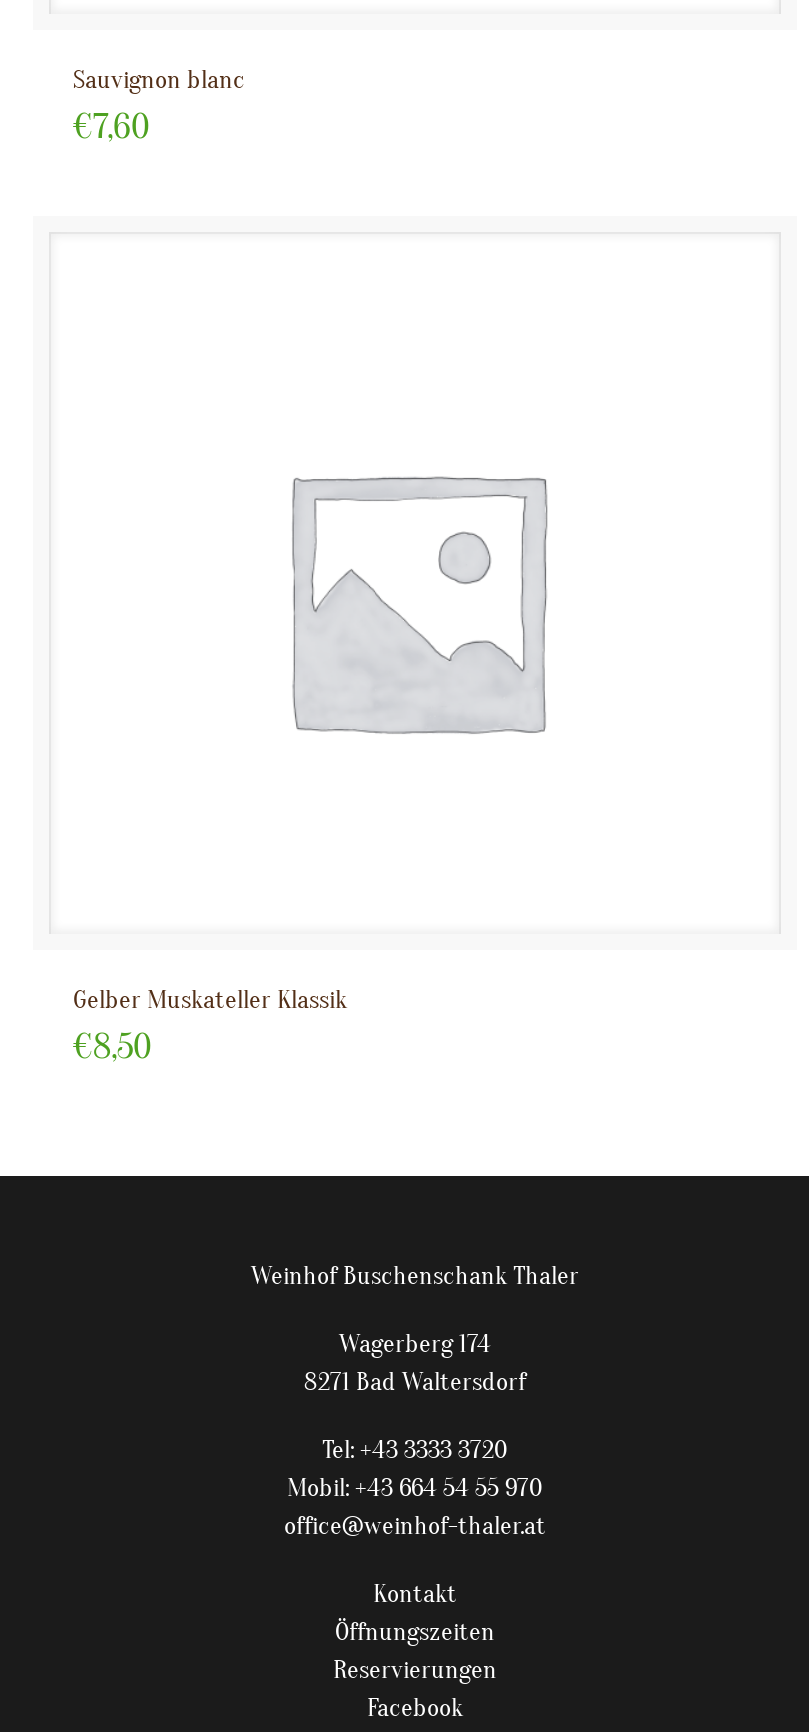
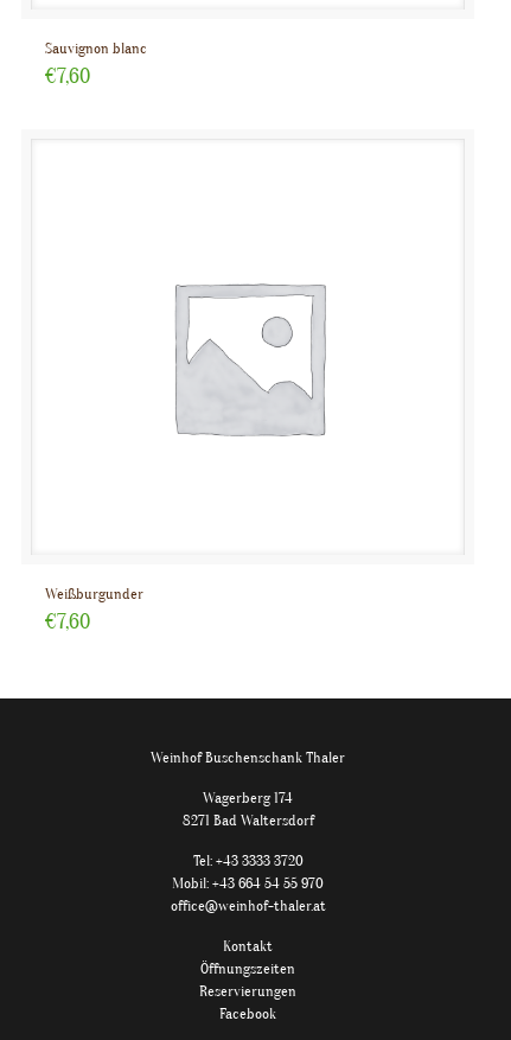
- Gelber Muskateller Klassik
- €8,50
+ Weißburgunder
+ €7,60
